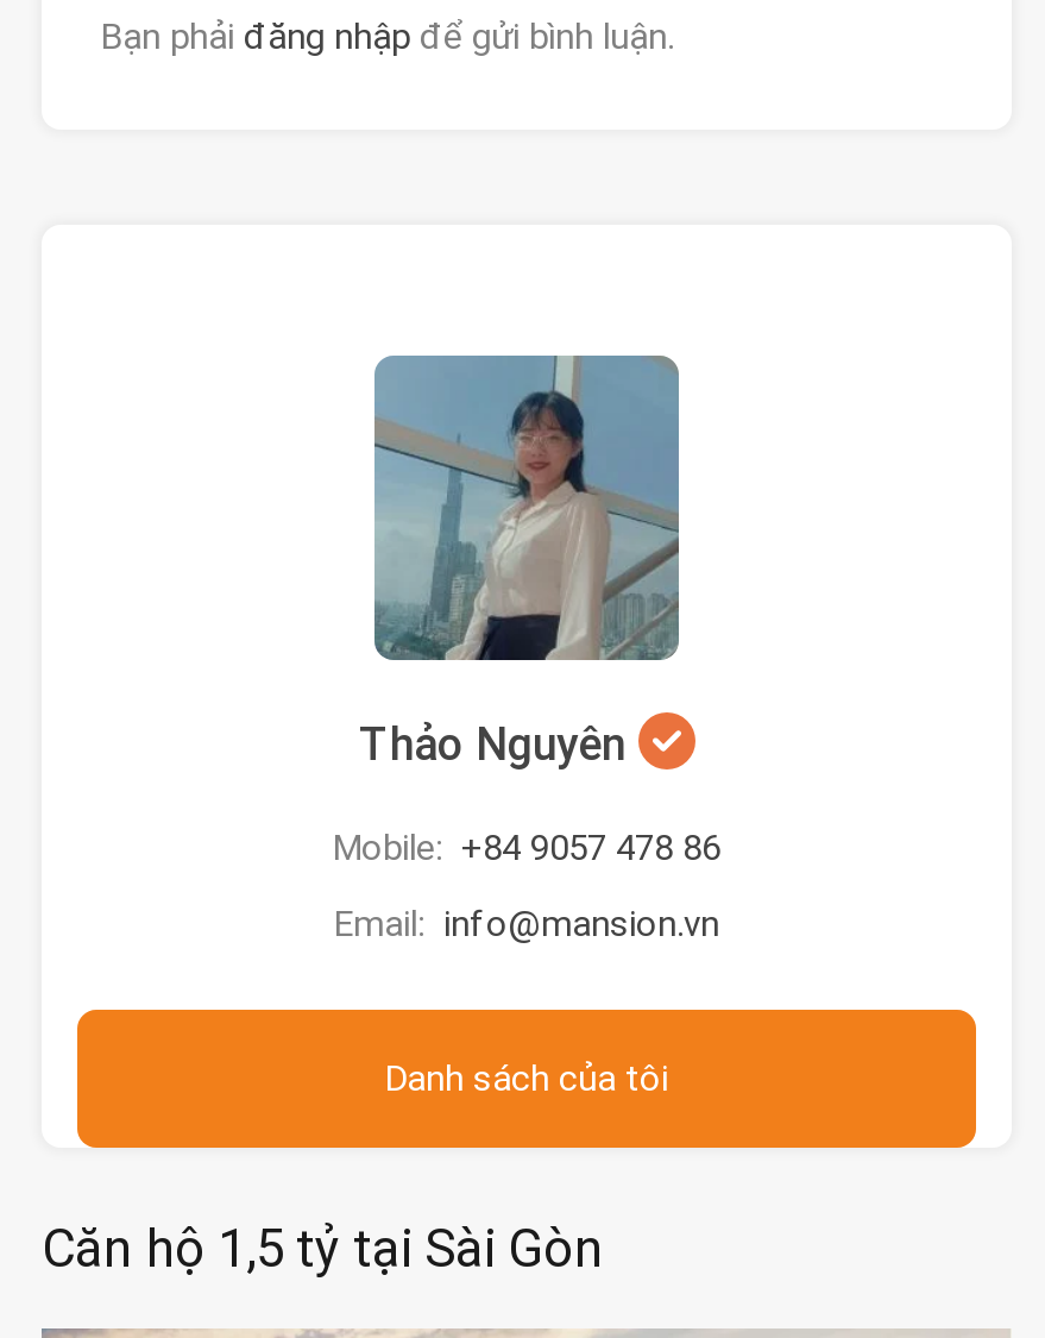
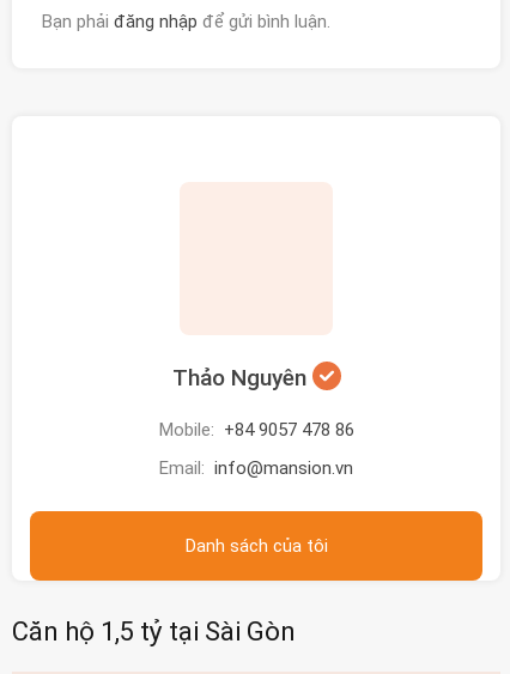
- [image]
